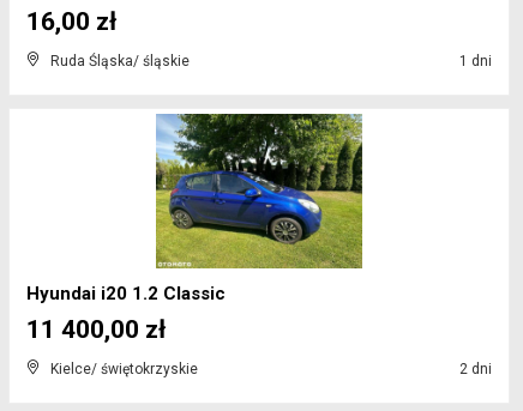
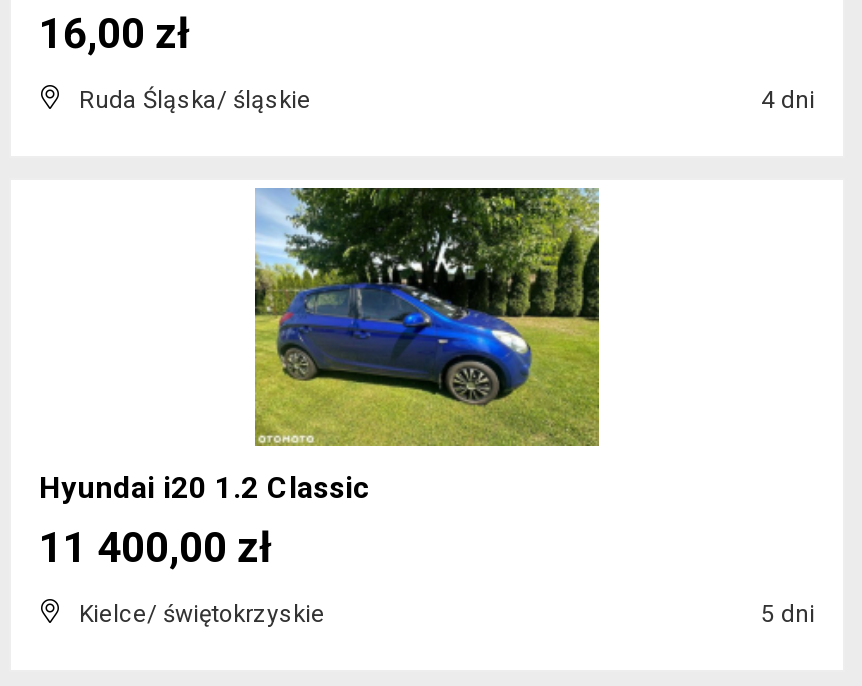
- 1 dni
+ 4 dni

- 2 dni
+ 5 dni
